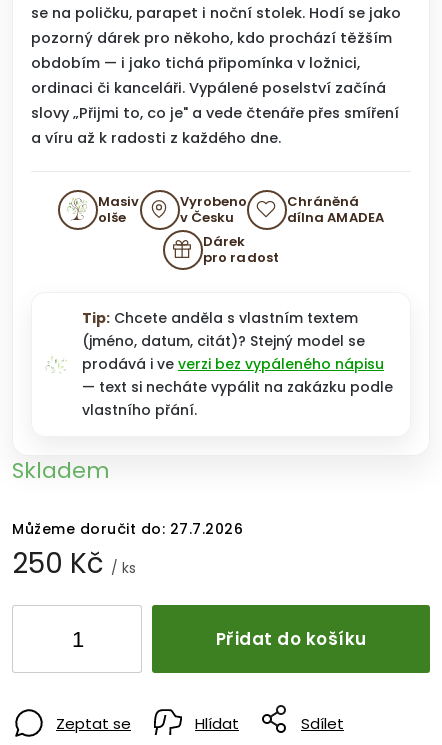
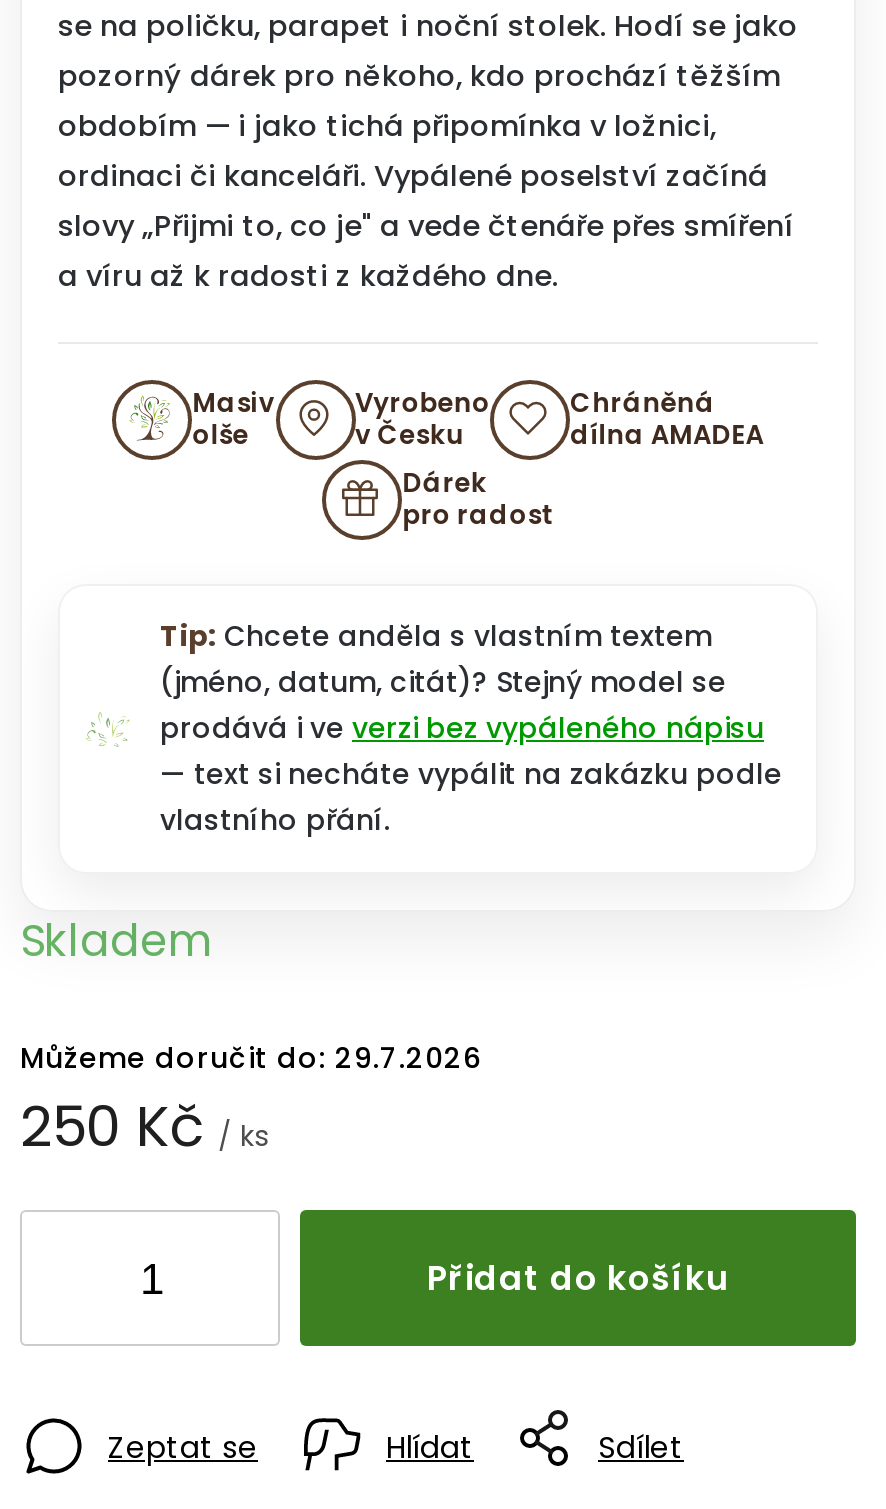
- Můžeme doručit do: 27.7.2026
+ Můžeme doručit do: 29.7.2026
